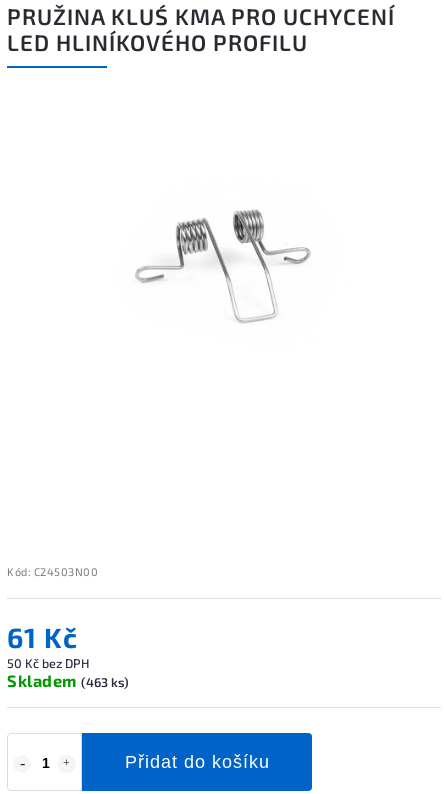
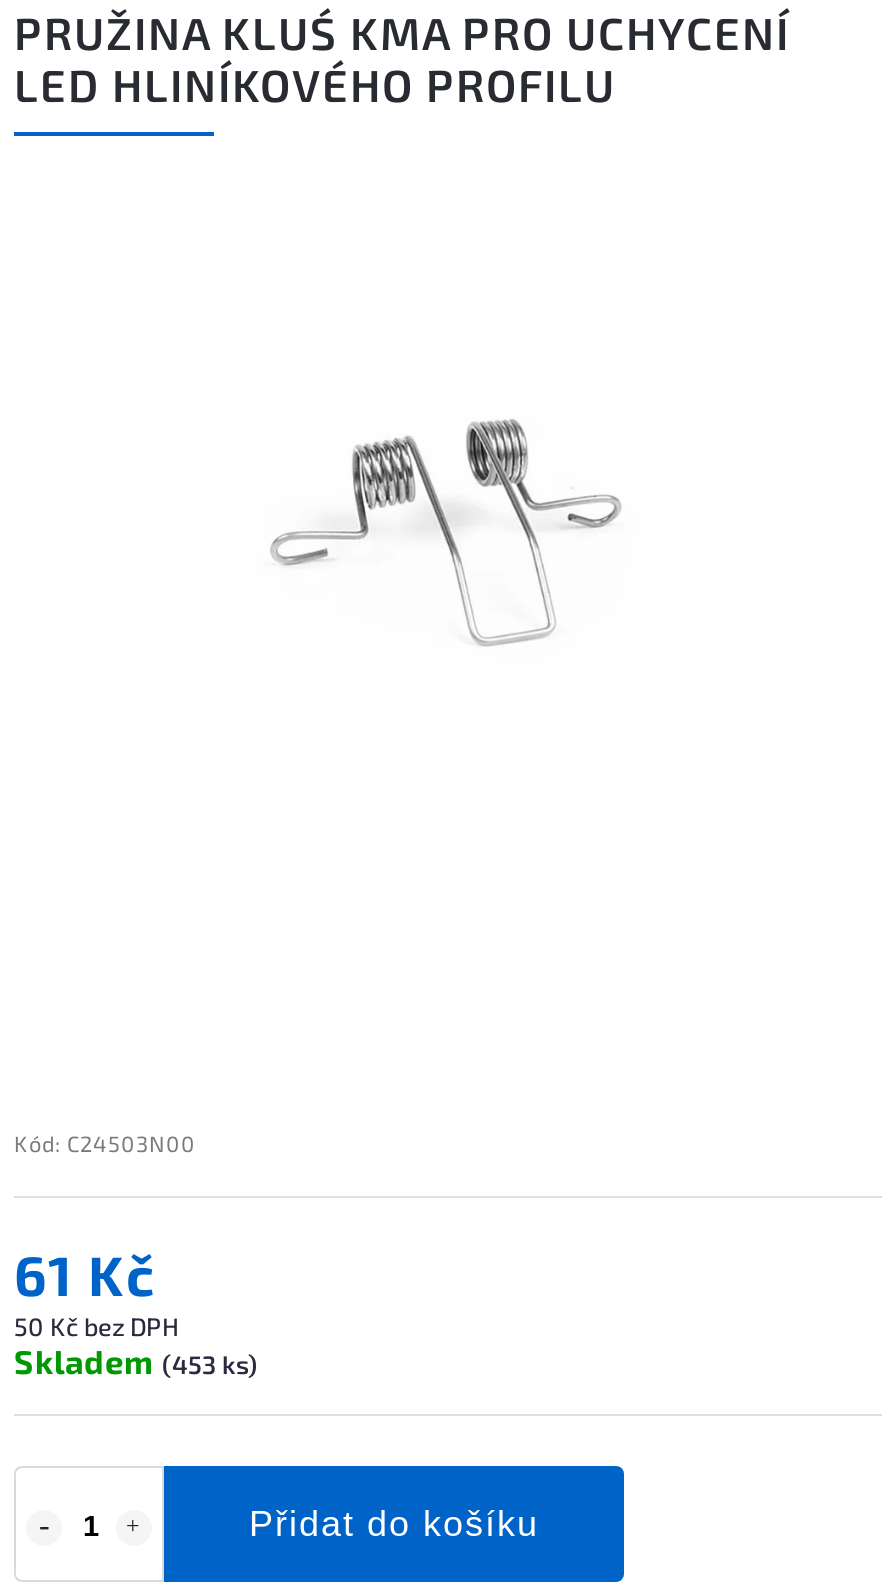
- Skladem (463 ks)
+ Skladem (453 ks)
